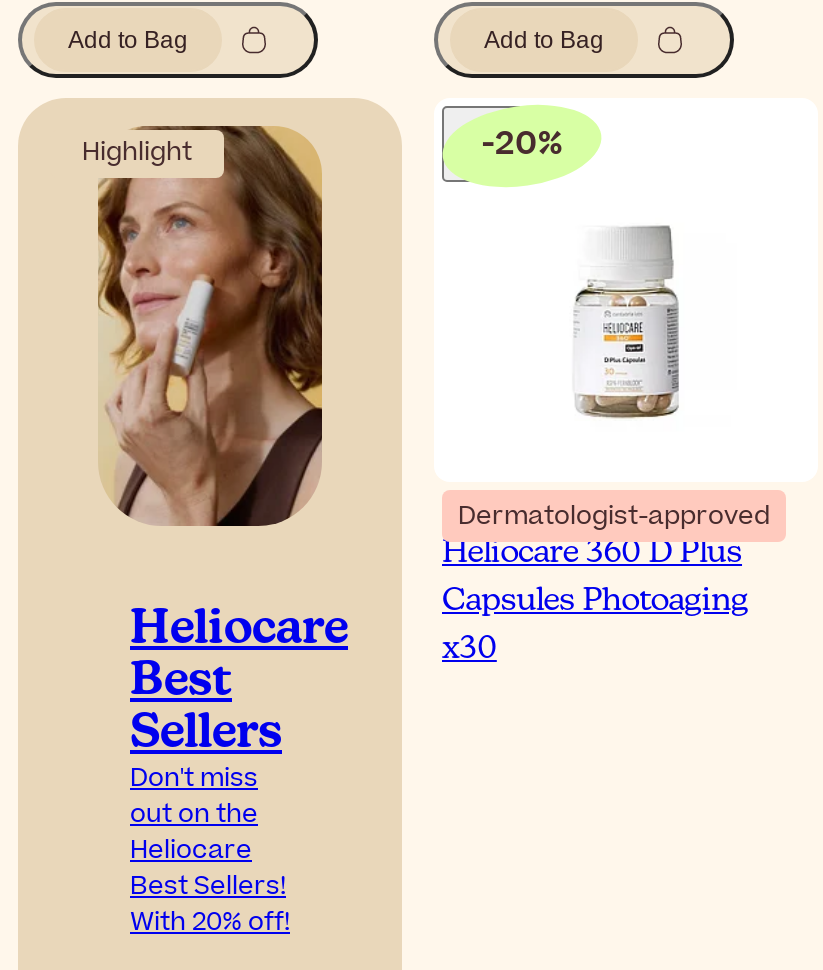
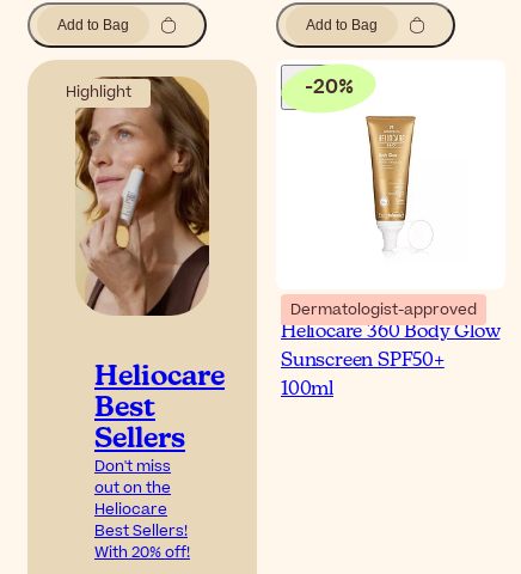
- [image]
+ [image]

- Heliocare 360 D Plus
+ Heliocare 360 Body Glow

- Capsules Photoaging
+ Sunscreen SPF50+

- x30
+ 100ml
